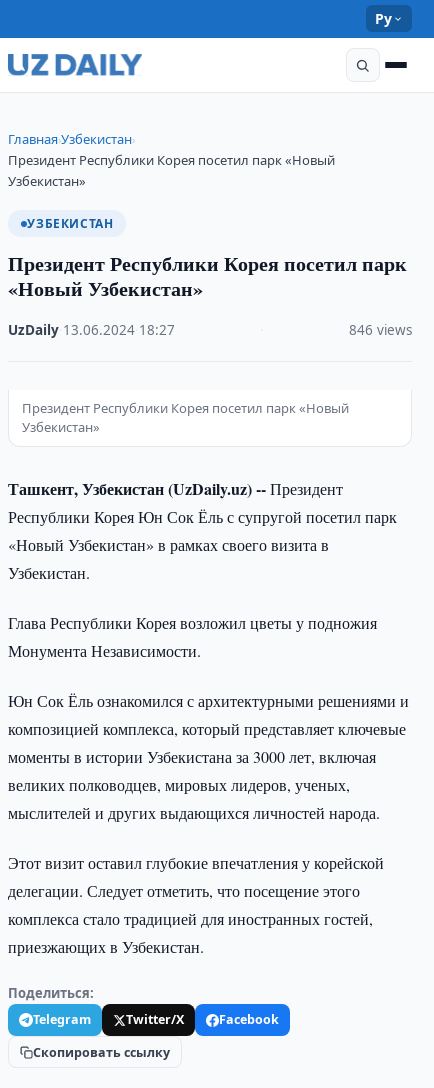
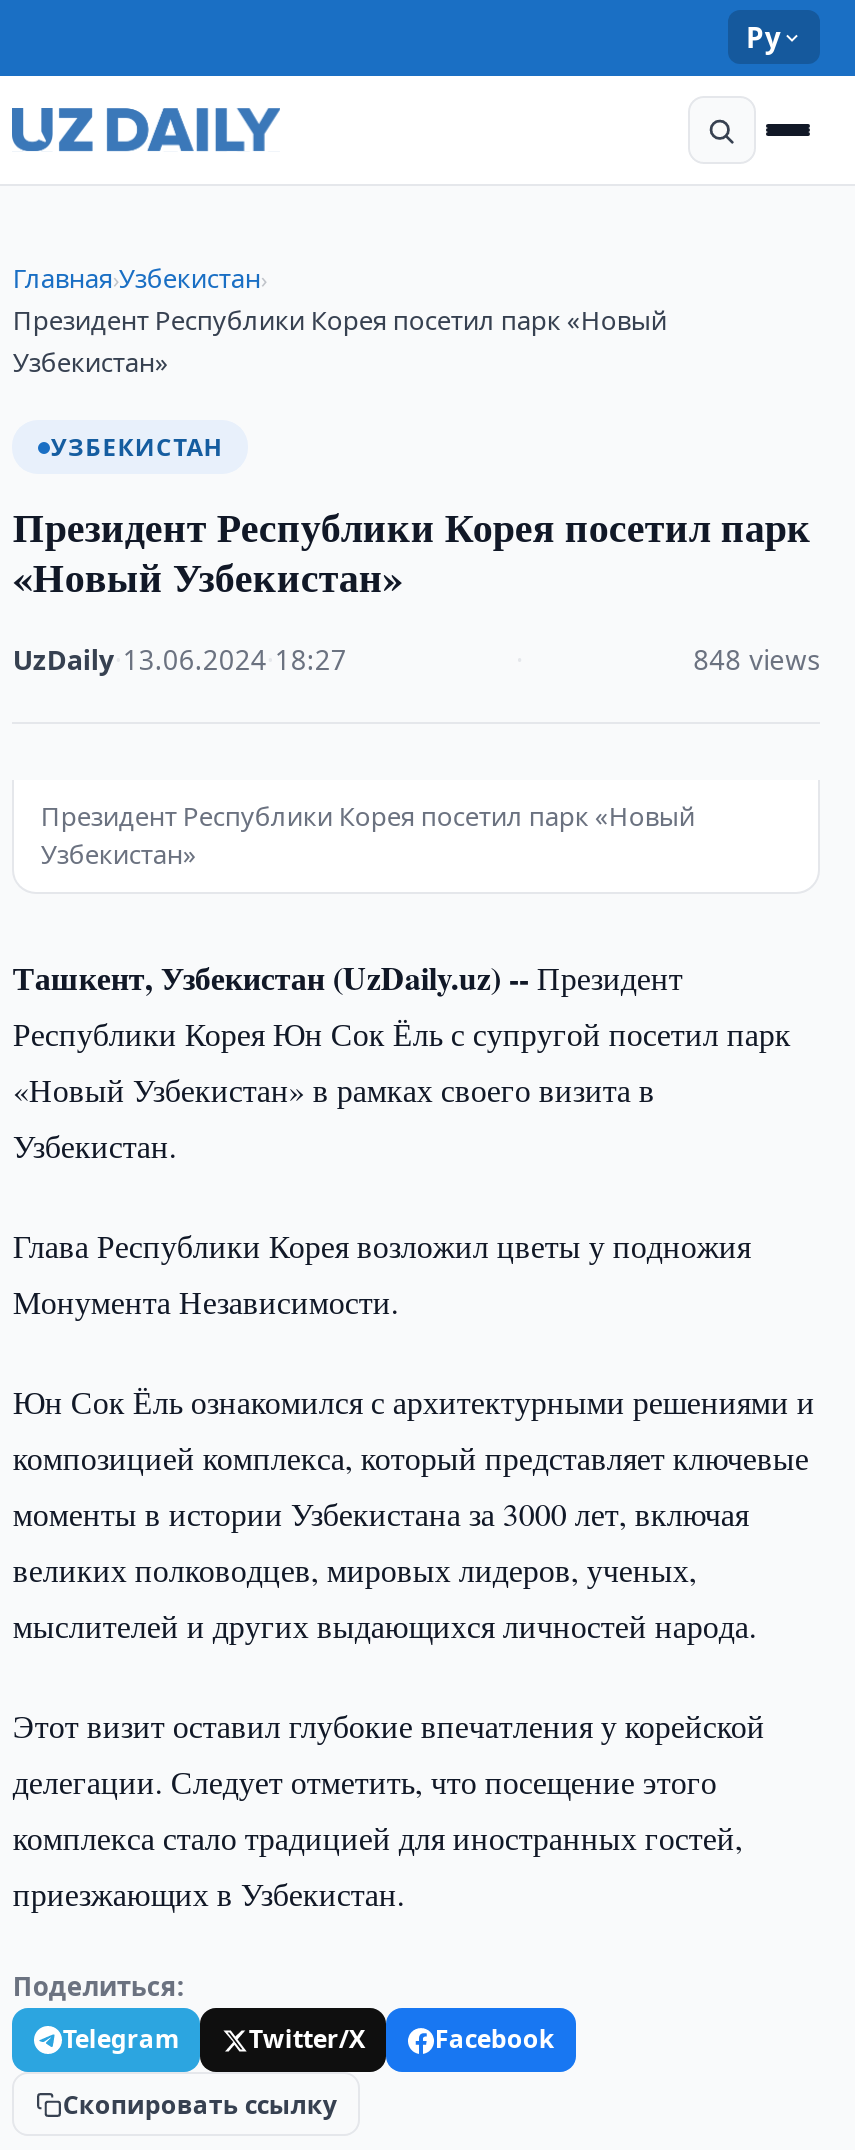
- 846 views
+ 848 views
